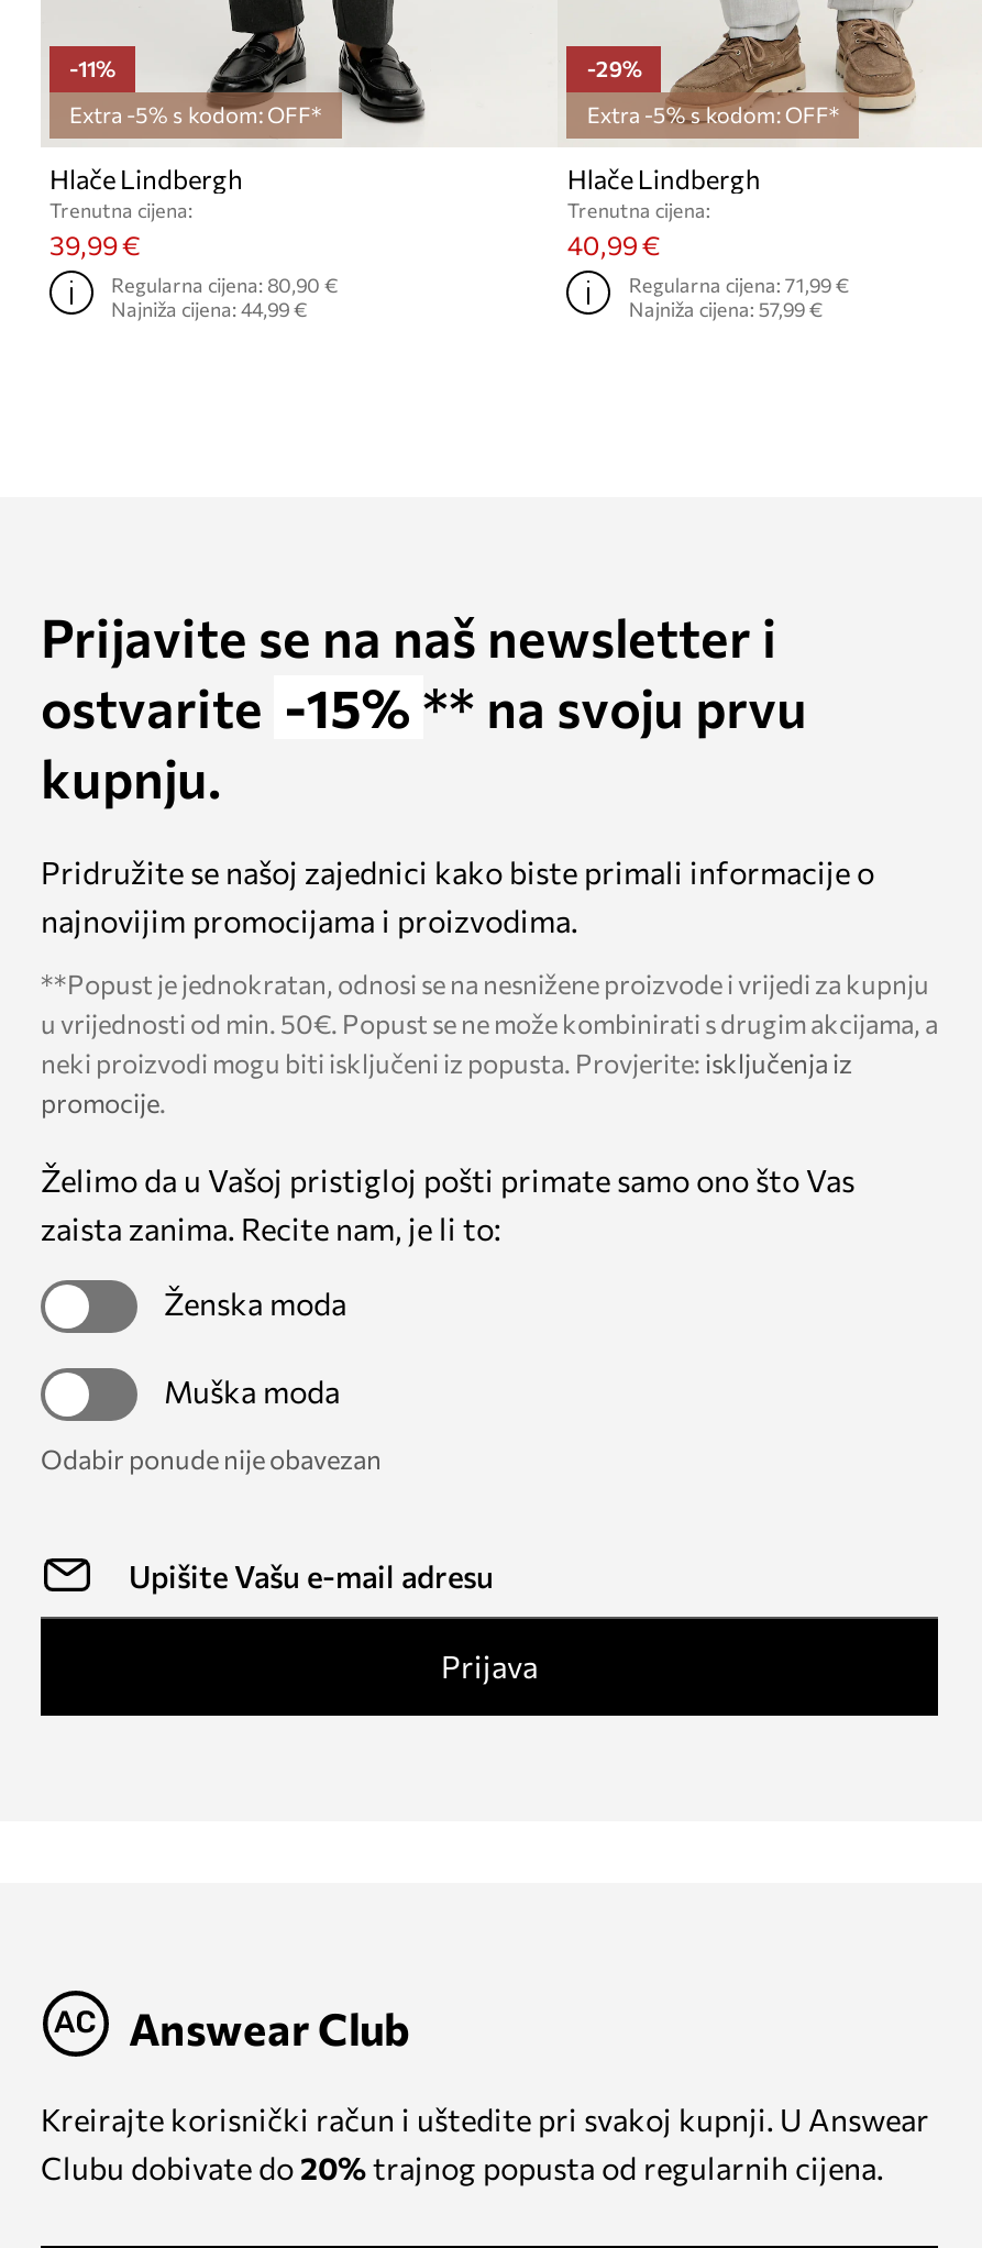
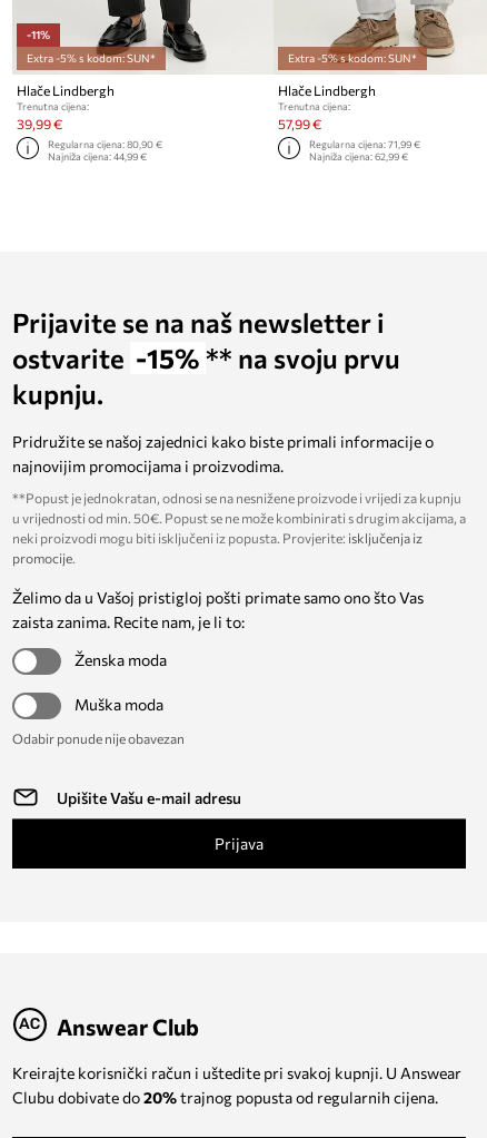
- -29%
- Extra -5% s kodom: OFF*
+ Extra -5% s kodom: SUN*

- Extra -5% s kodom: OFF*
+ Extra -5% s kodom: SUN*

- 40,99 €
+ 57,99 €

- Najniža cijena: 57,99 €
+ Najniža cijena: 62,99 €
